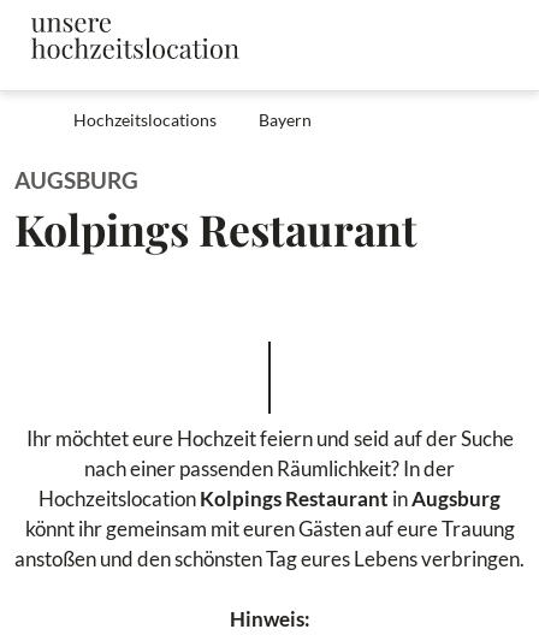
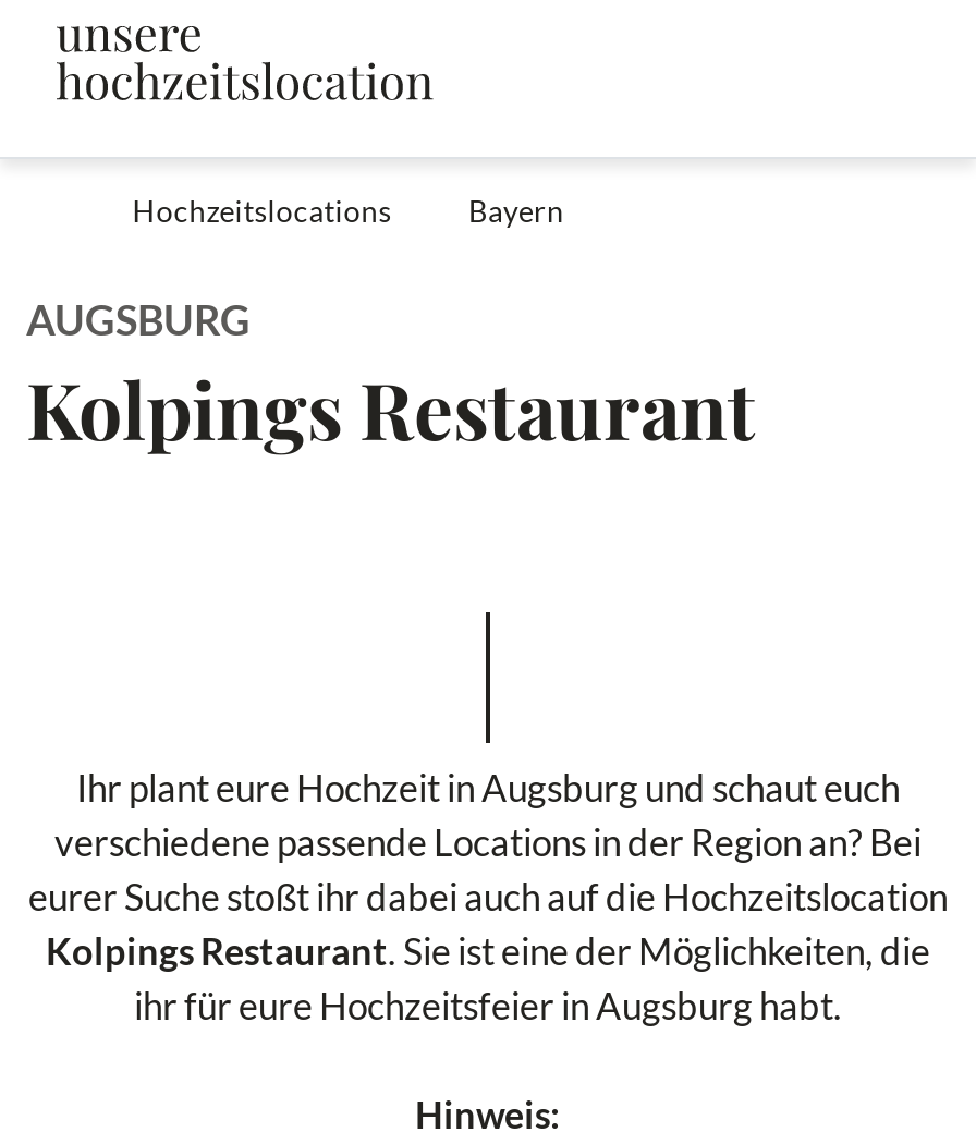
- Ihr möchtet eure Hochzeit feiern und seid auf der Suche
- nach einer passenden Räumlichkeit? In der
- Hochzeitslocation Kolpings Restaurant inAugsburg
- könnt ihr gemeinsam mit euren Gästen auf eure Trauung
- anstoßen und den schönsten Tag eures Lebens verbringen.
+ Ihr plant eure Hochzeit in Augsburg und schaut euch
+ verschiedene passende Locations in der Region an? Bei
+ eurer Suche stoßt ihr dabei auch auf die Hochzeitslocation
+ Kolpings Restaurant. Sie ist eine der Möglichkeiten, die
+ ihr für eure Hochzeitsfeier in Augsburg habt.
